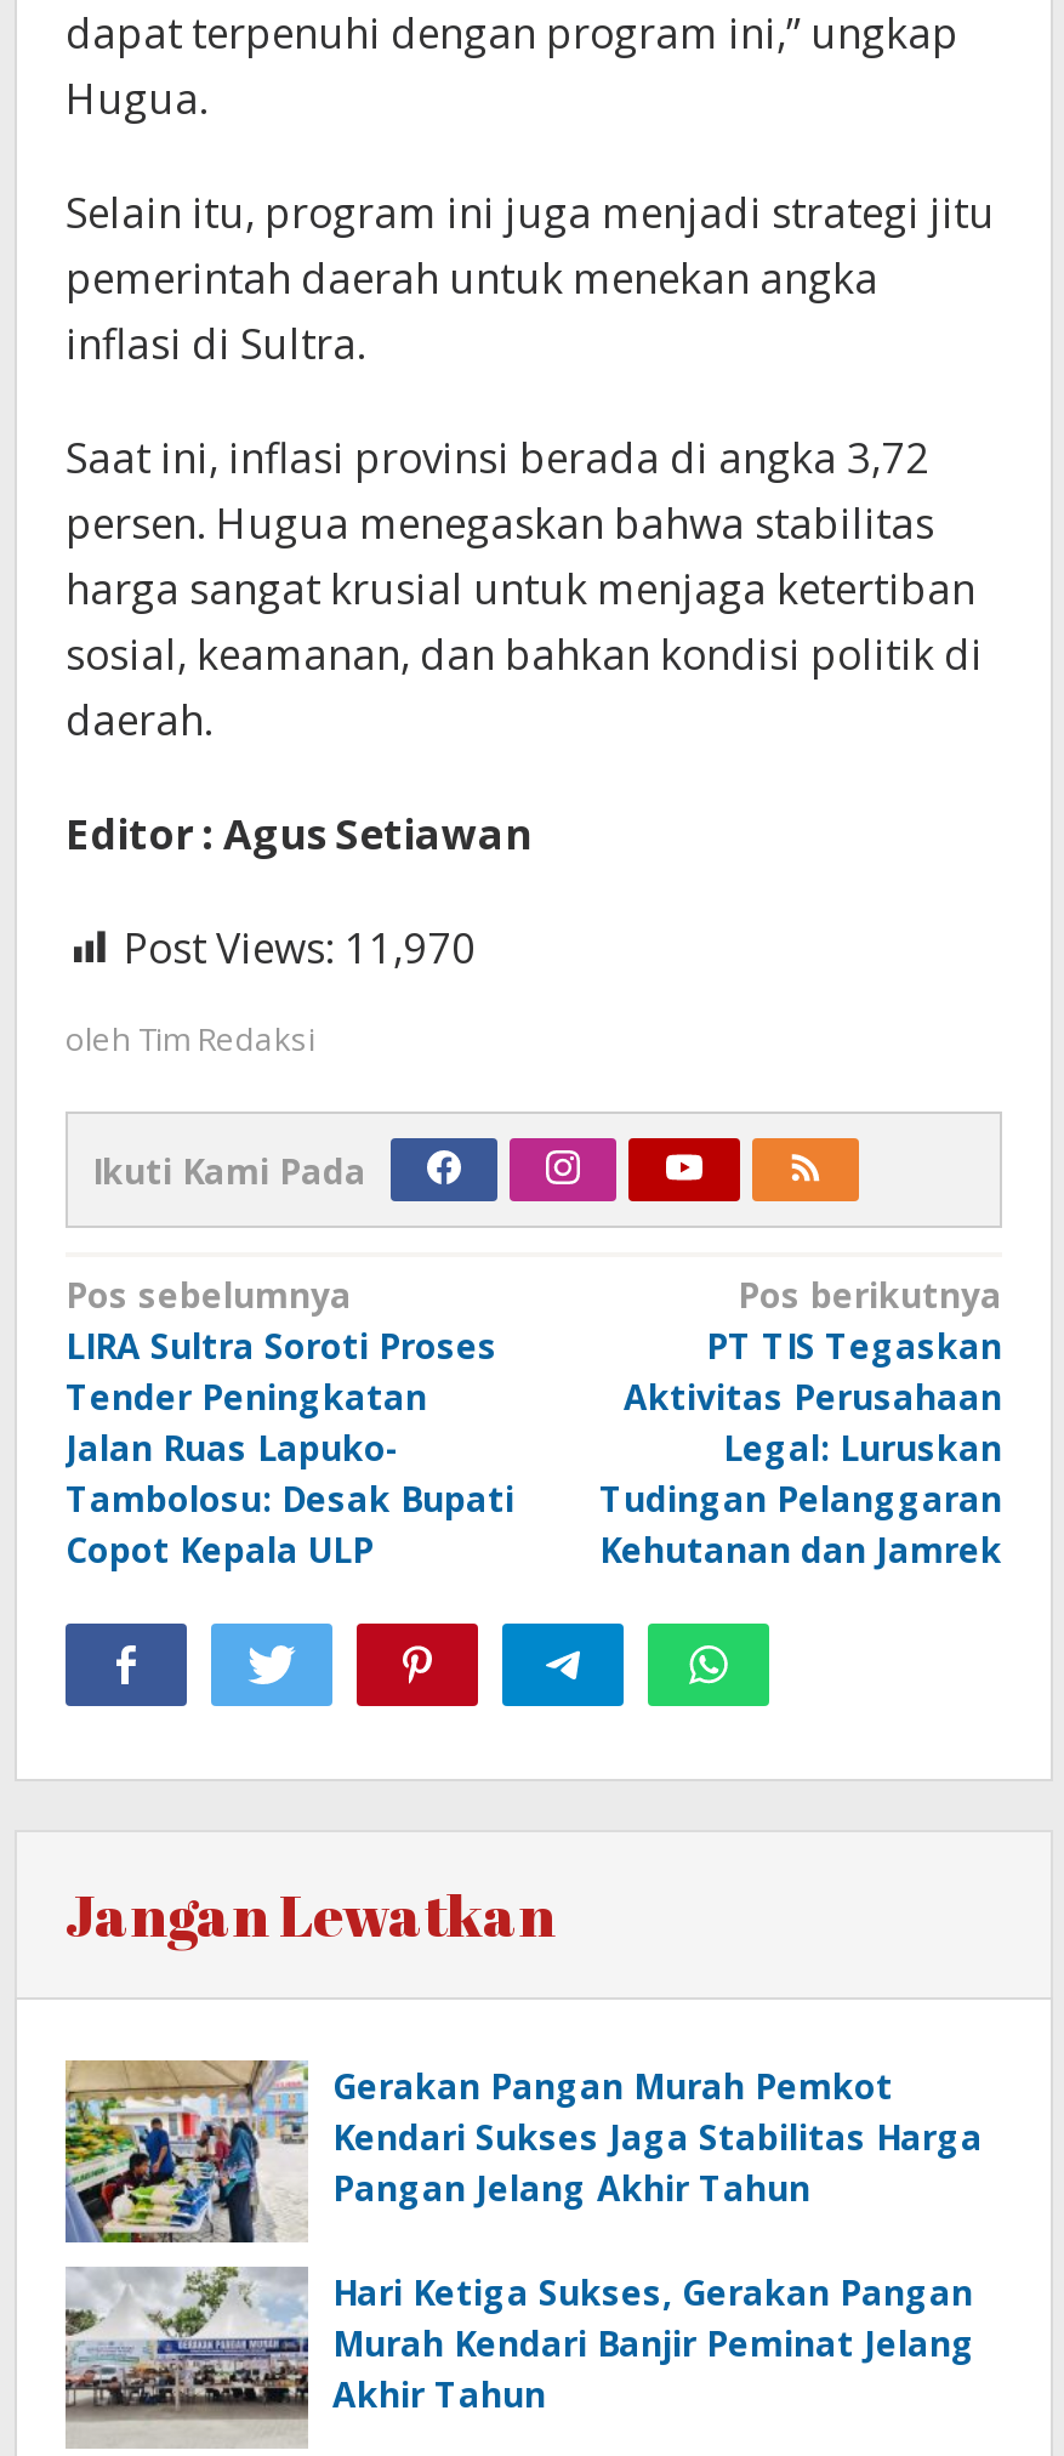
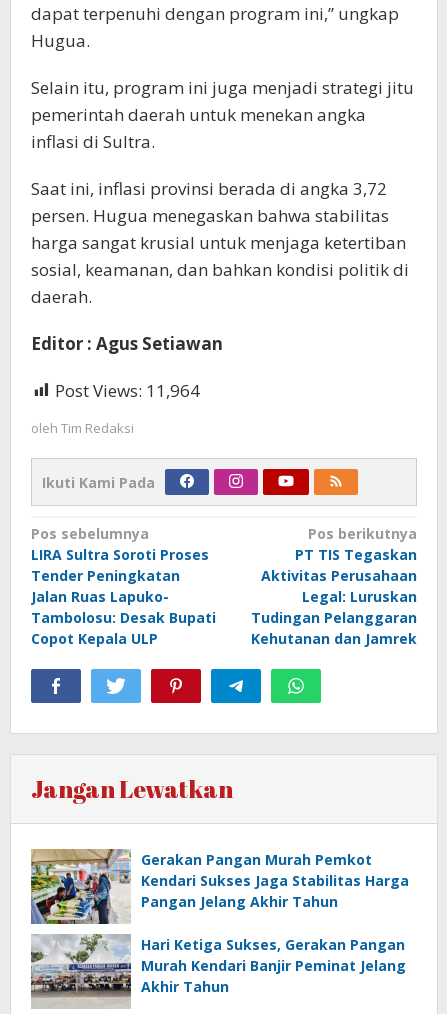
- Post Views: 11,970
+ Post Views: 11,964
